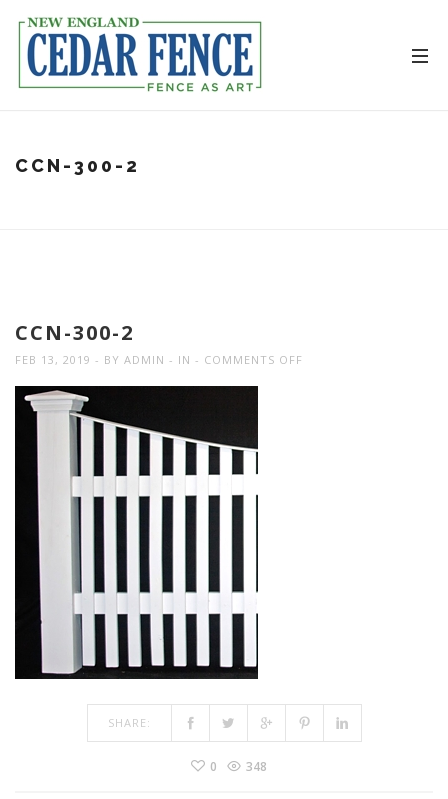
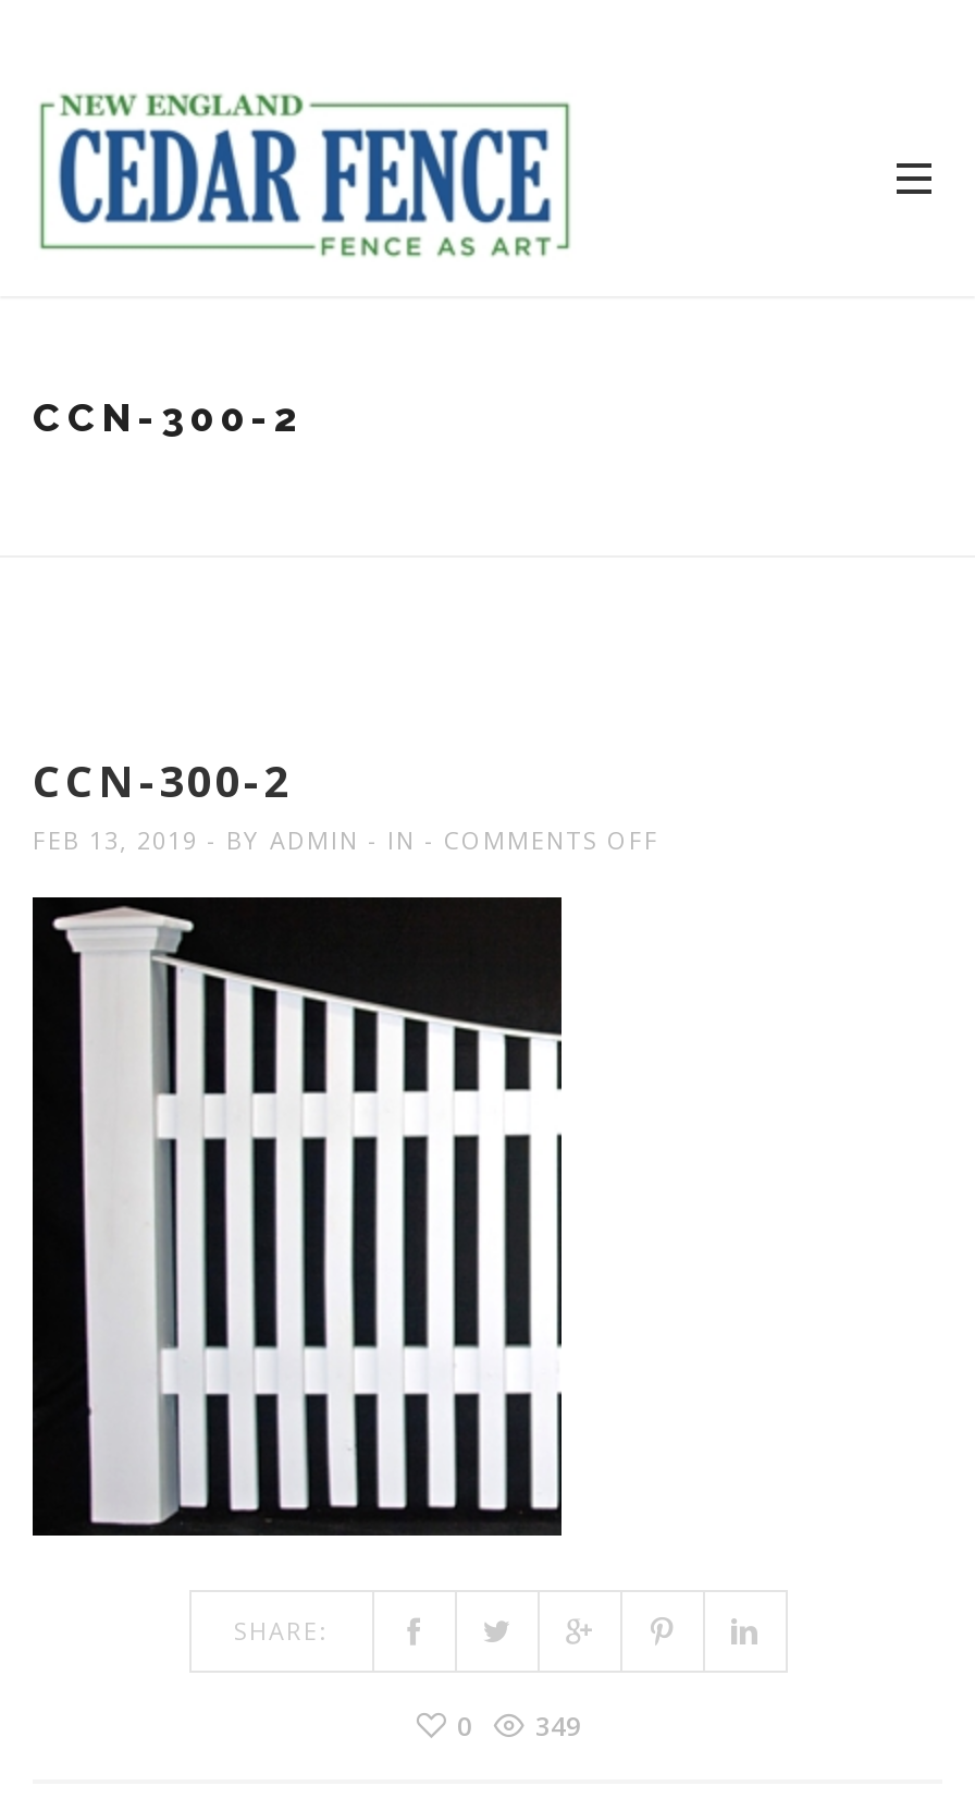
- 0 348
+ 0 349
